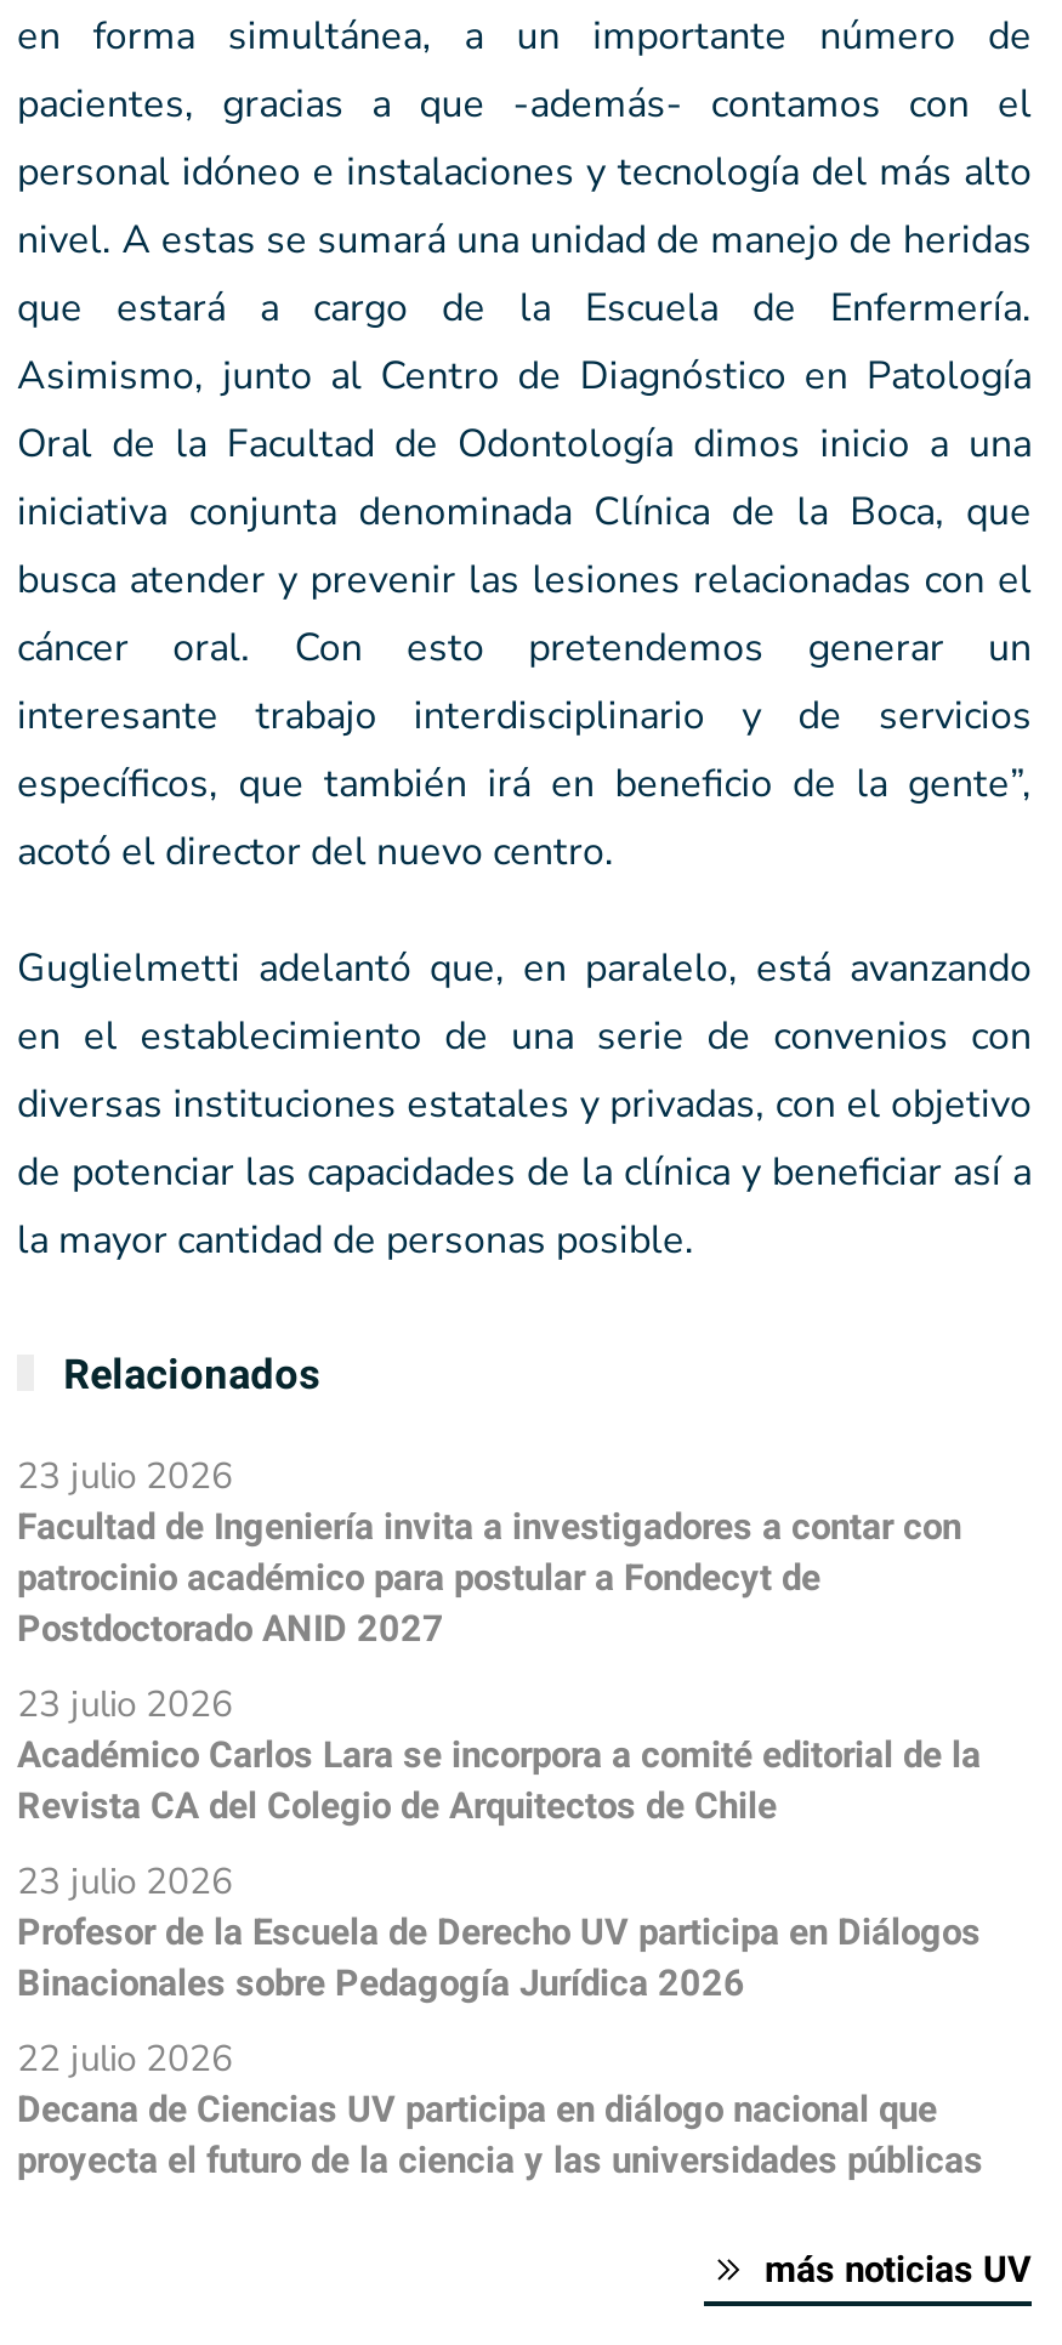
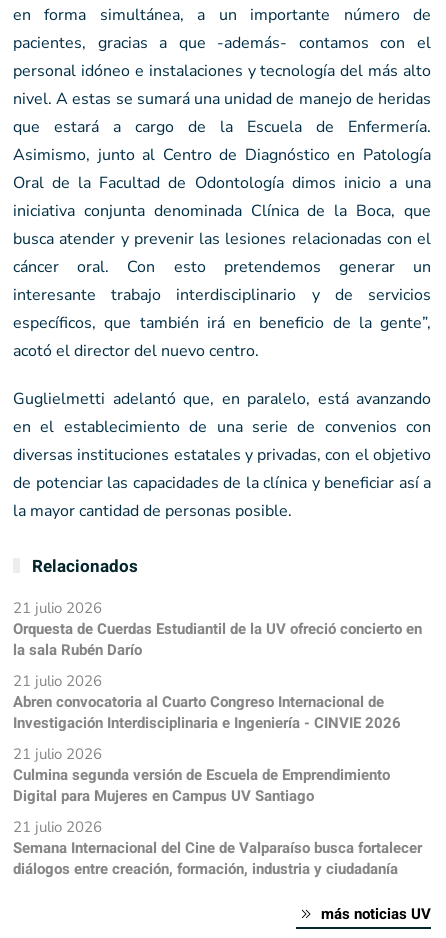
- 23 julio 2026
- Facultad de Ingeniería invita a investigadores a contar con
- patrocinio académico para postular a Fondecyt de
- Postdoctorado ANID 2027
+ 21 julio 2026
+ Orquesta de Cuerdas Estudiantil de la UV ofreció concierto en
+ la sala Rubén Darío

- 23 julio 2026
- Académico Carlos Lara se incorpora a comité editorial de la
- Revista CA del Colegio de Arquitectos de Chile
+ 21 julio 2026
+ Abren convocatoria al Cuarto Congreso Internacional de
+ Investigación Interdisciplinaria e Ingeniería - CINVIE 2026

- 23 julio 2026
- Profesor de la Escuela de Derecho UV participa en Diálogos
- Binacionales sobre Pedagogía Jurídica 2026
+ 21 julio 2026
+ Culmina segunda versión de Escuela de Emprendimiento
+ Digital para Mujeres en Campus UV Santiago

- 22 julio 2026
- Decana de Ciencias UV participa en diálogo nacional que
- proyecta el futuro de la ciencia y las universidades públicas
+ 21 julio 2026
+ Semana Internacional del Cine de Valparaíso busca fortalecer
+ diálogos entre creación, formación, industria y ciudadanía
